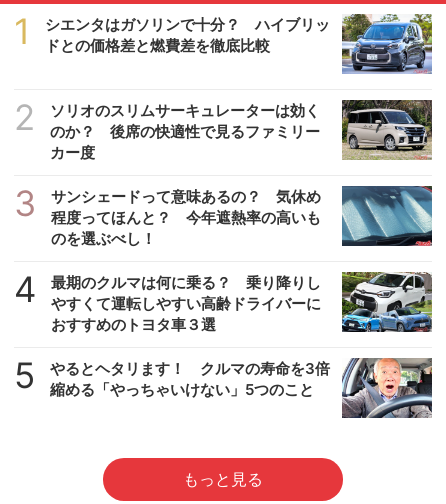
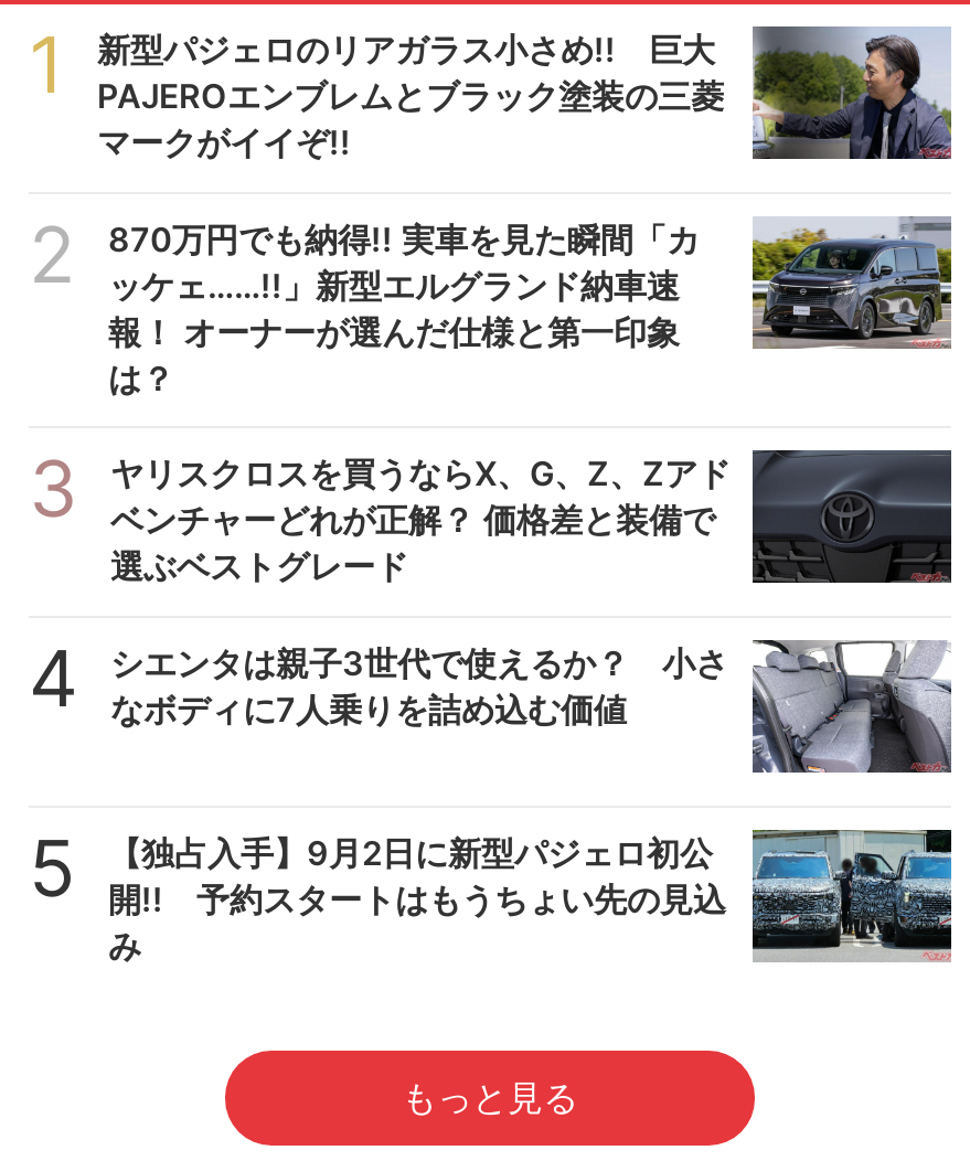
- [image]
- シエンタはガソリンで十分？ ハイブリッ
- ドとの価格差と燃費差を徹底比較
+ [image]
+ 新型パジェロのリアガラス小さめ!! 巨大
+ PAJEROエンブレムとブラック塗装の三菱
+ マークがイイぞ!!

- [image]
- ソリオのスリムサーキュレーターは効く
- のか？ 後席の快適性で見るファミリー
- カー度
+ [image]
+ 870万円でも納得!! 実車を見た瞬間「カ
+ ッケェ……!!」新型エルグランド納車速
+ 報！ オーナーが選んだ仕様と第一印象
+ は？

- [image]
- サンシェードって意味あるの？ 気休め
- 程度ってほんと？ 今年遮熱率の高いも
- のを選ぶべし！
+ [image]
+ ヤリスクロスを買うならX、G、Z、Zアド
+ ベンチャーどれが正解？ 価格差と装備で
+ 選ぶベストグレード

- [image]
- 最期のクルマは何に乗る？ 乗り降りし
- やすくて運転しやすい高齢ドライバーに
- おすすめのトヨタ車３選
+ [image]
+ シエンタは親子3世代で使えるか？ 小さ
+ なボディに7人乗りを詰め込む価値

- [image]
- やるとヘタリます！ クルマの寿命を3倍
- 縮める「やっちゃいけない」5つのこと
+ [image]
+ 【独占入手】9月2日に新型パジェロ初公
+ 開!! 予約スタートはもうちょい先の見込
+ み
